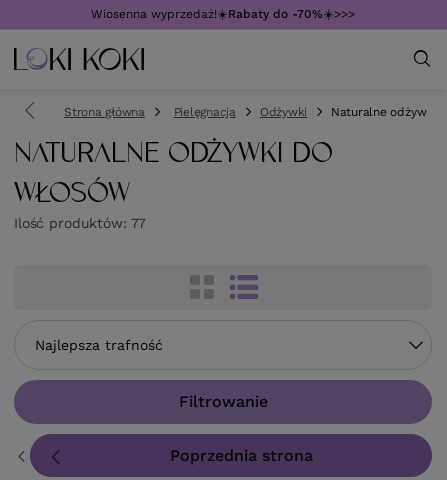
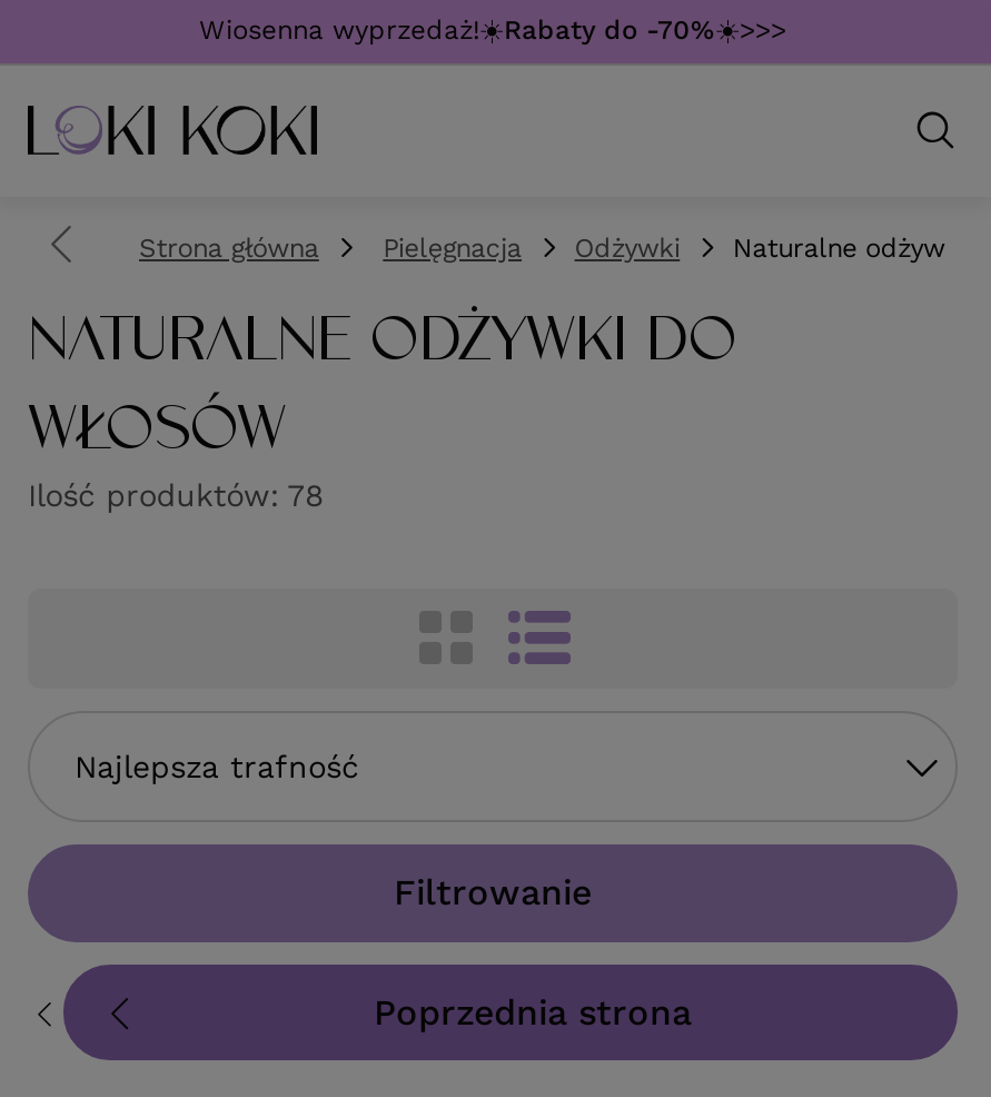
- Ilość produktów: 77
+ Ilość produktów: 78
